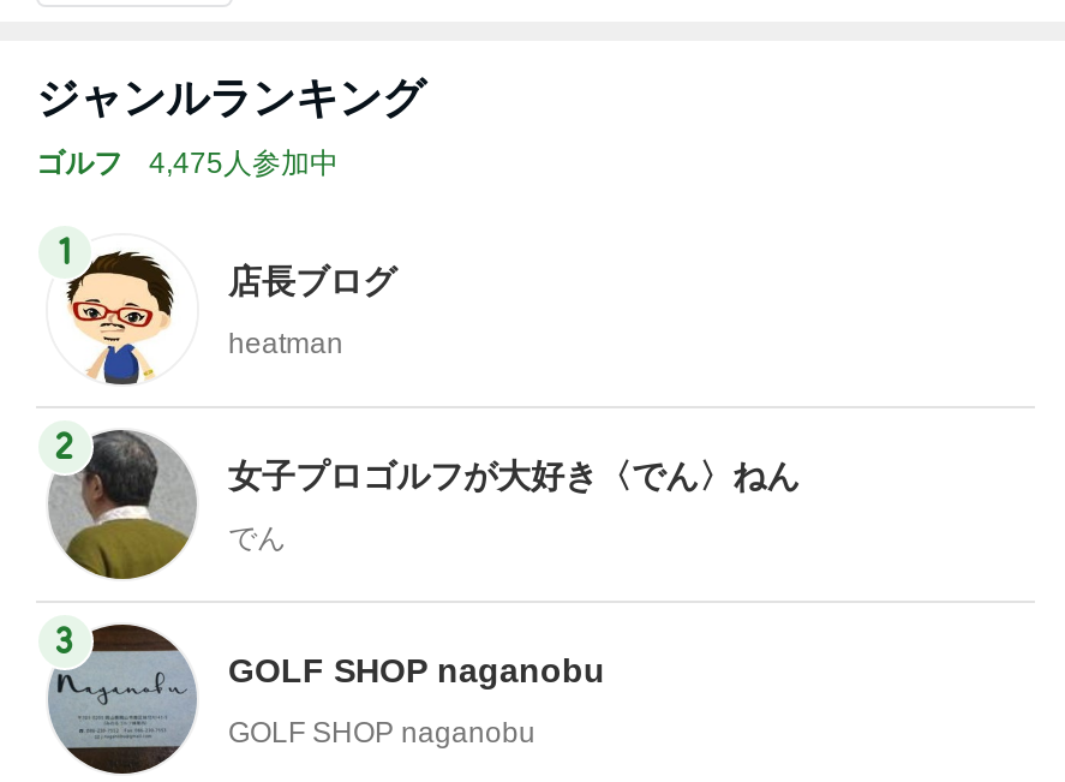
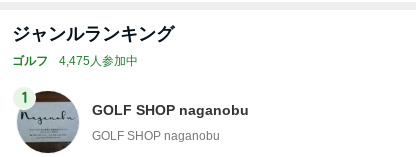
- [image]
- 店長ブログ
- heatman
- 2
- 女子プロゴルフが大好き〈でん〉ねん
- でん
- 3

- [image]
